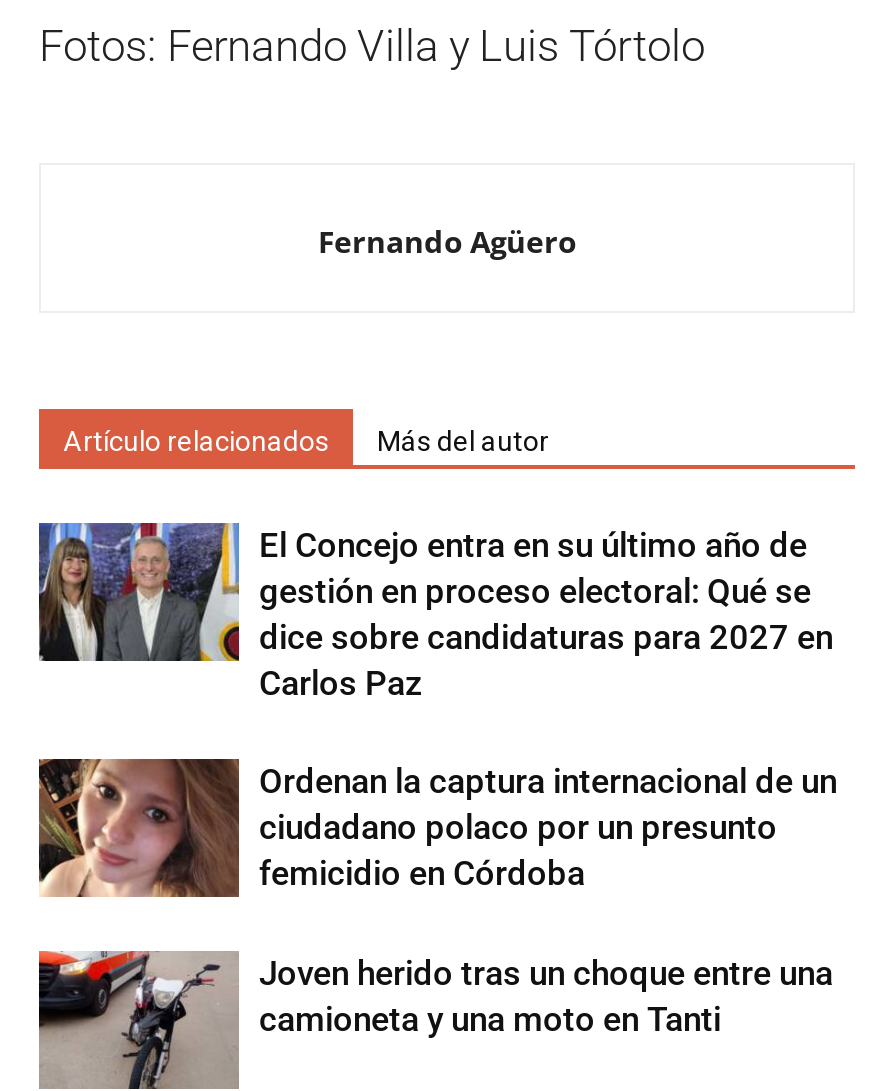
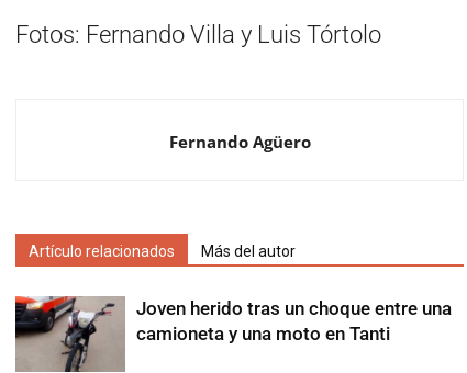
- [image]
- El Concejo entra en su último año de
- gestión en proceso electoral: Qué se
- dice sobre candidaturas para 2027 en
- Carlos Paz
- Ordenan la captura internacional de un
- ciudadano polaco por un presunto
- femicidio en Córdoba

- [image]
